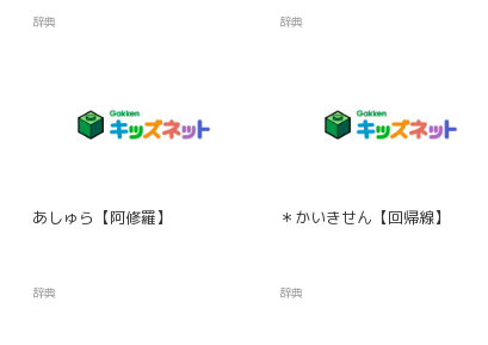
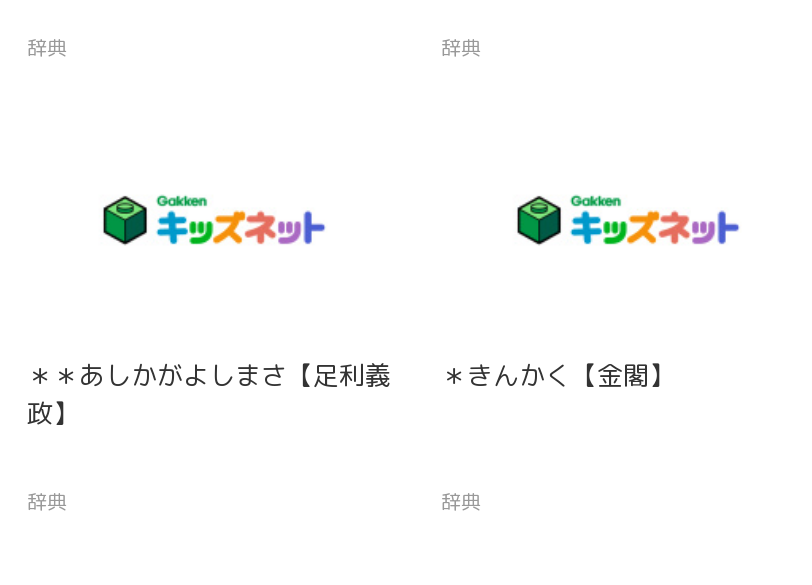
- あしゅら【阿修羅】
+ ＊＊あしかがよしまさ【足利義
+ 政】

- ＊かいきせん【回帰線】
+ ＊きんかく【金閣】
